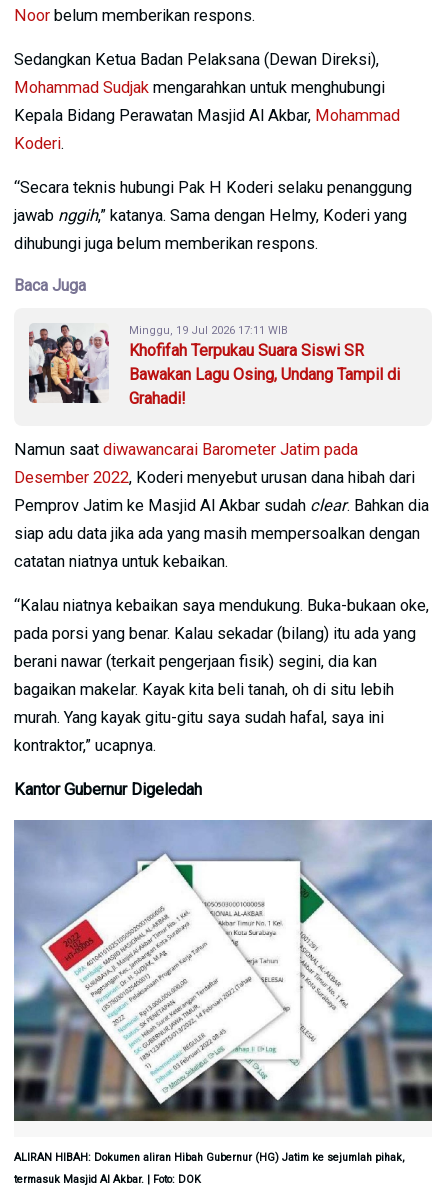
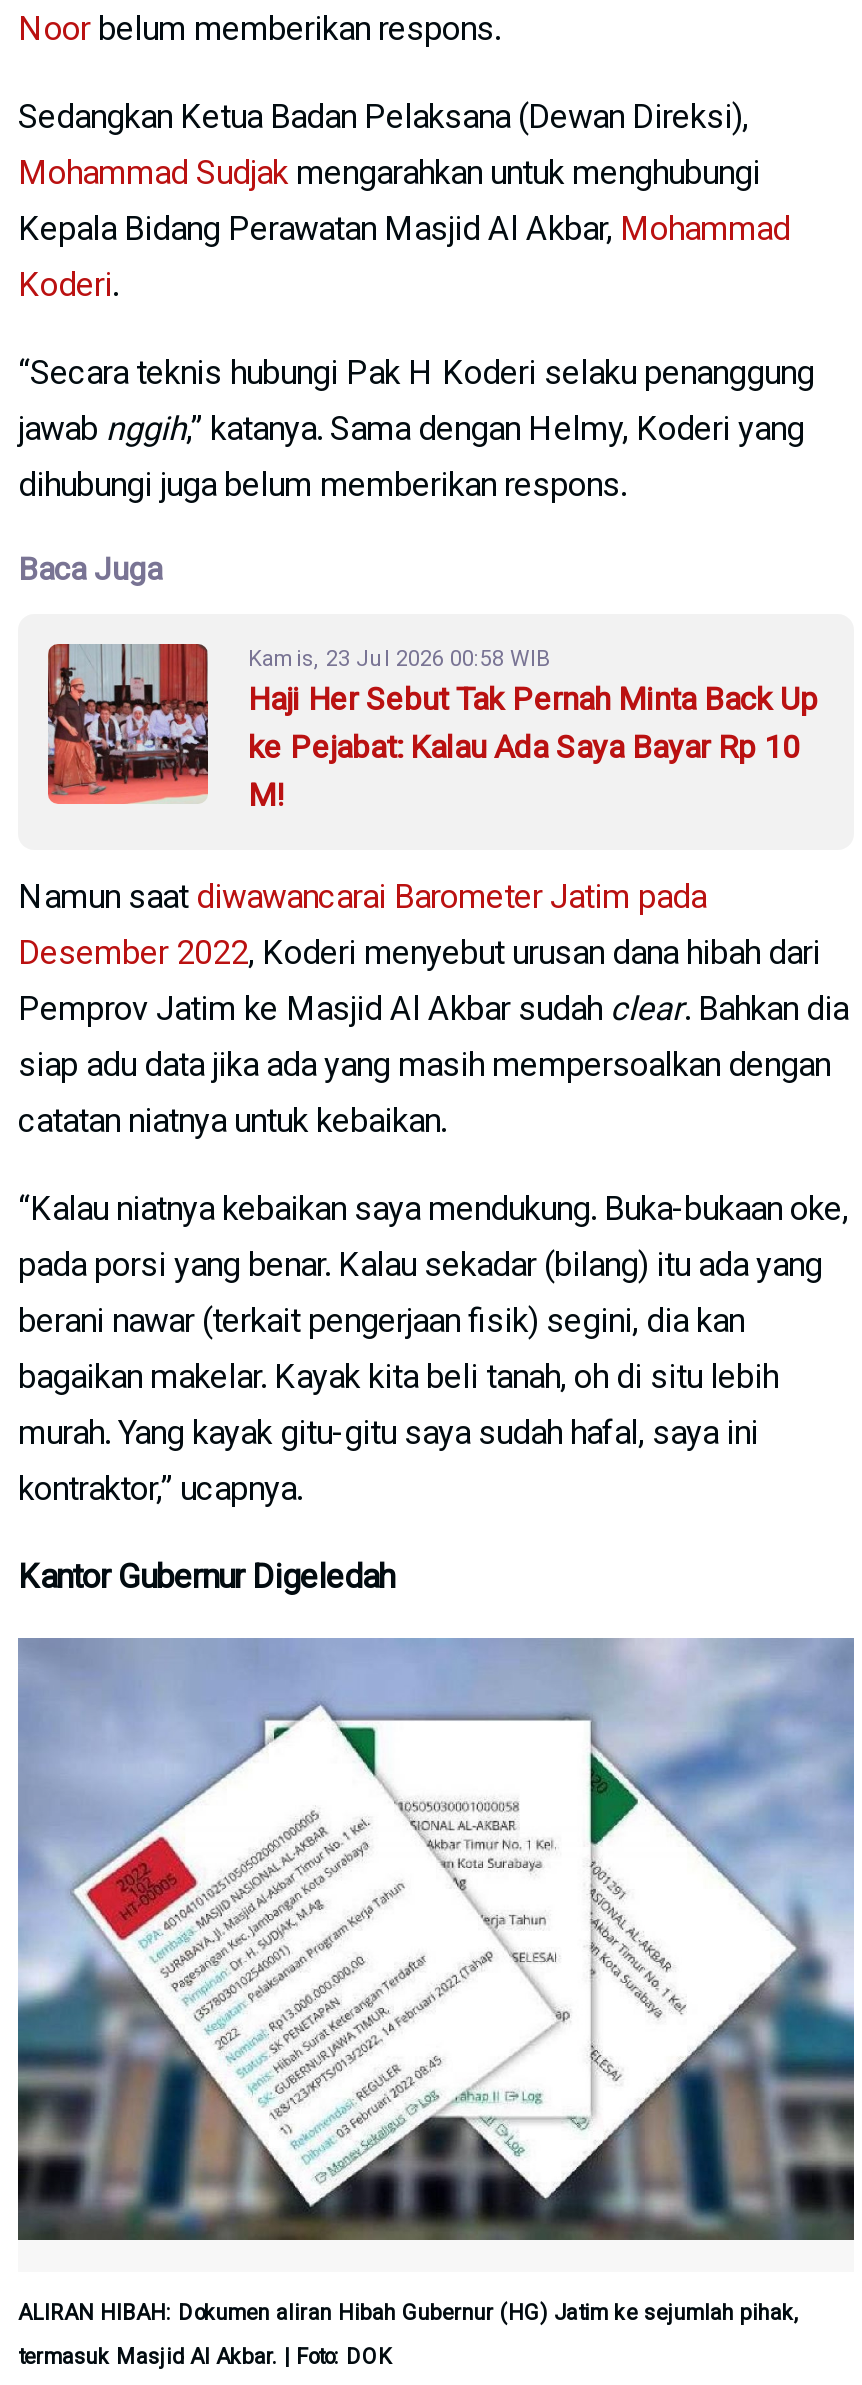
- [image]
- Minggu, 19 Jul 2026 17:11 WIB
- Khofifah Terpukau Suara Siswi SR
- Bawakan Lagu Osing, Undang Tampil di
- Grahadi!
+ [image]
+ Kamis, 23 Jul 2026 00:58 WIB
+ Haji Her Sebut Tak Pernah Minta Back Up
+ ke Pejabat: Kalau Ada Saya Bayar Rp 10
+ M!
